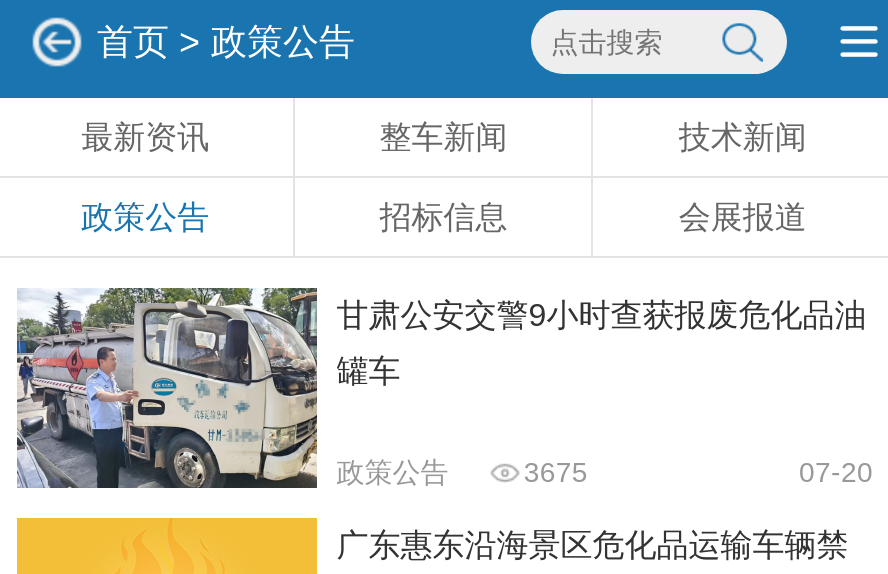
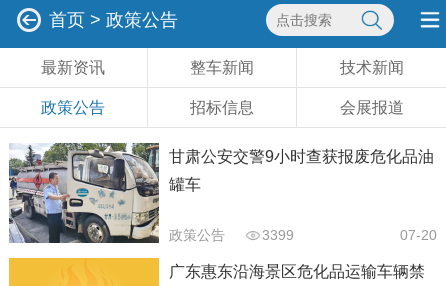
- 3675
+ 3399
